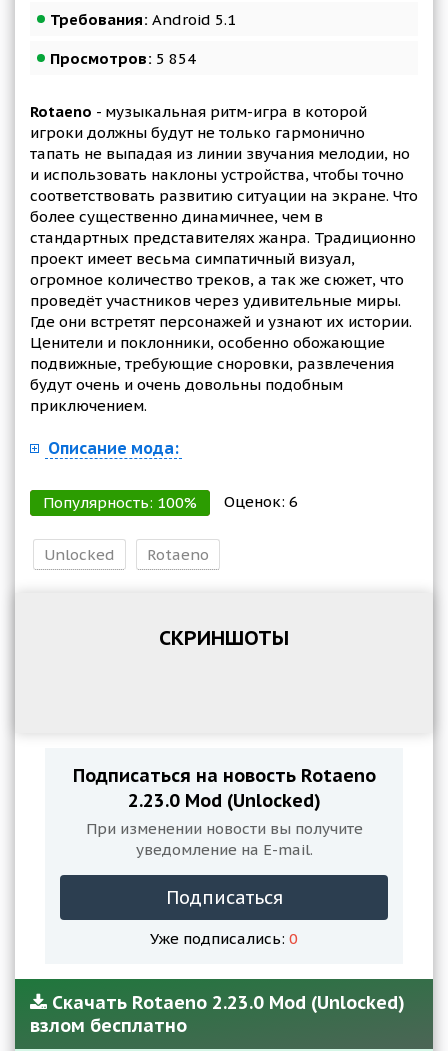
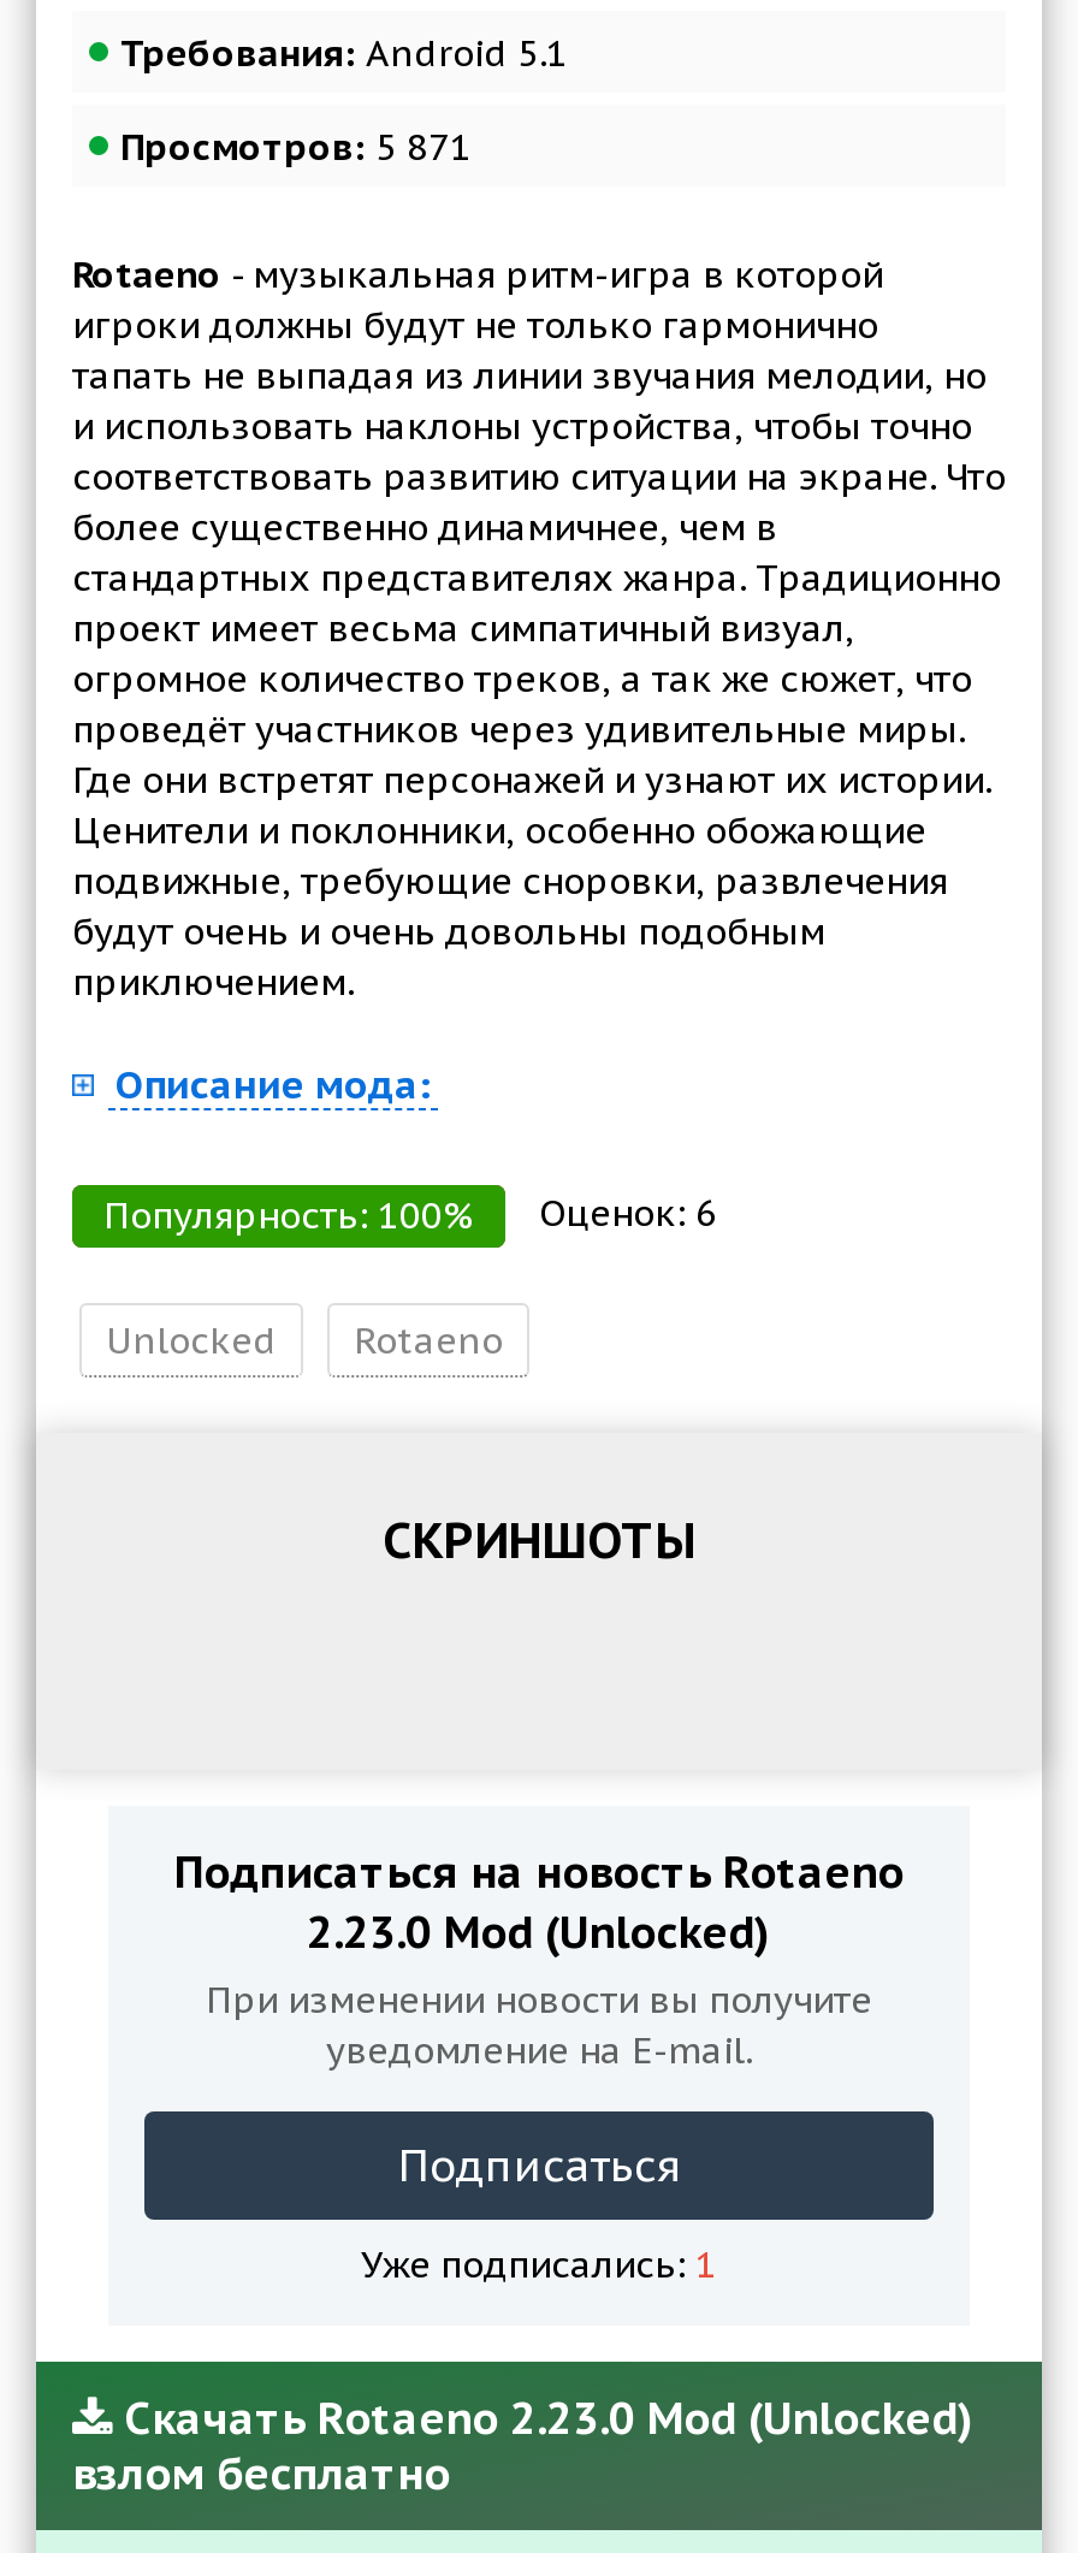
- Просмотров: 5 854
+ Просмотров: 5 871

- Уже подписались: 0
+ Уже подписались: 1
